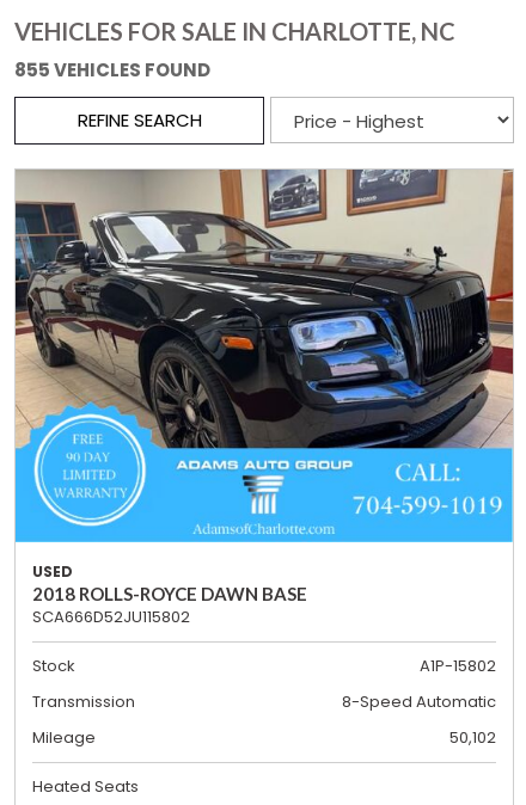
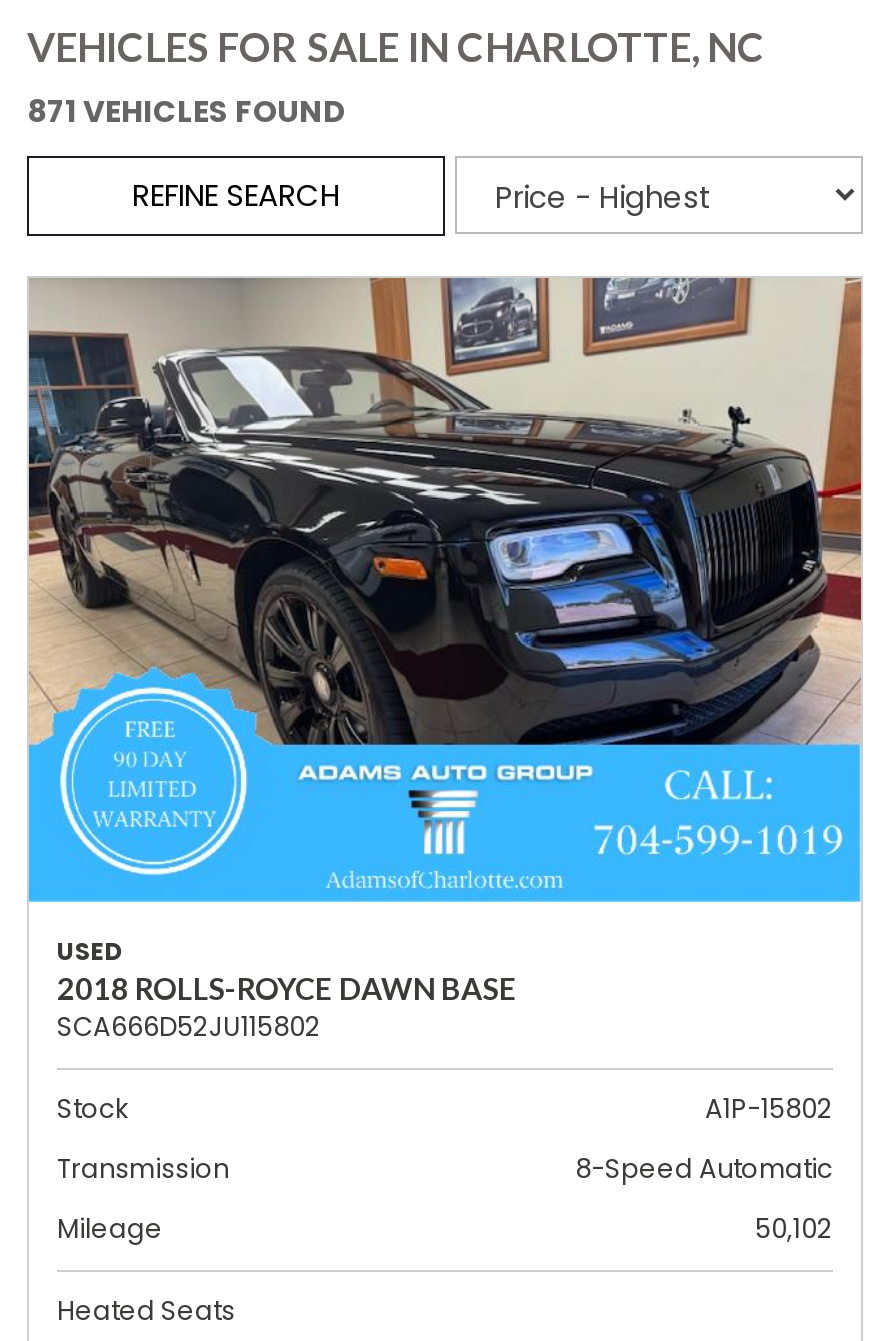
- 855 VEHICLES FOUND
+ 871 VEHICLES FOUND
